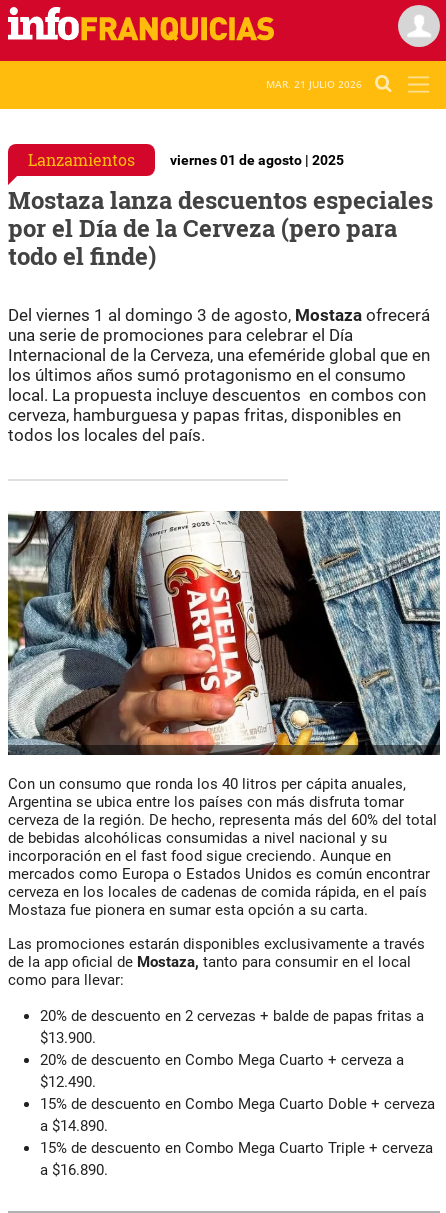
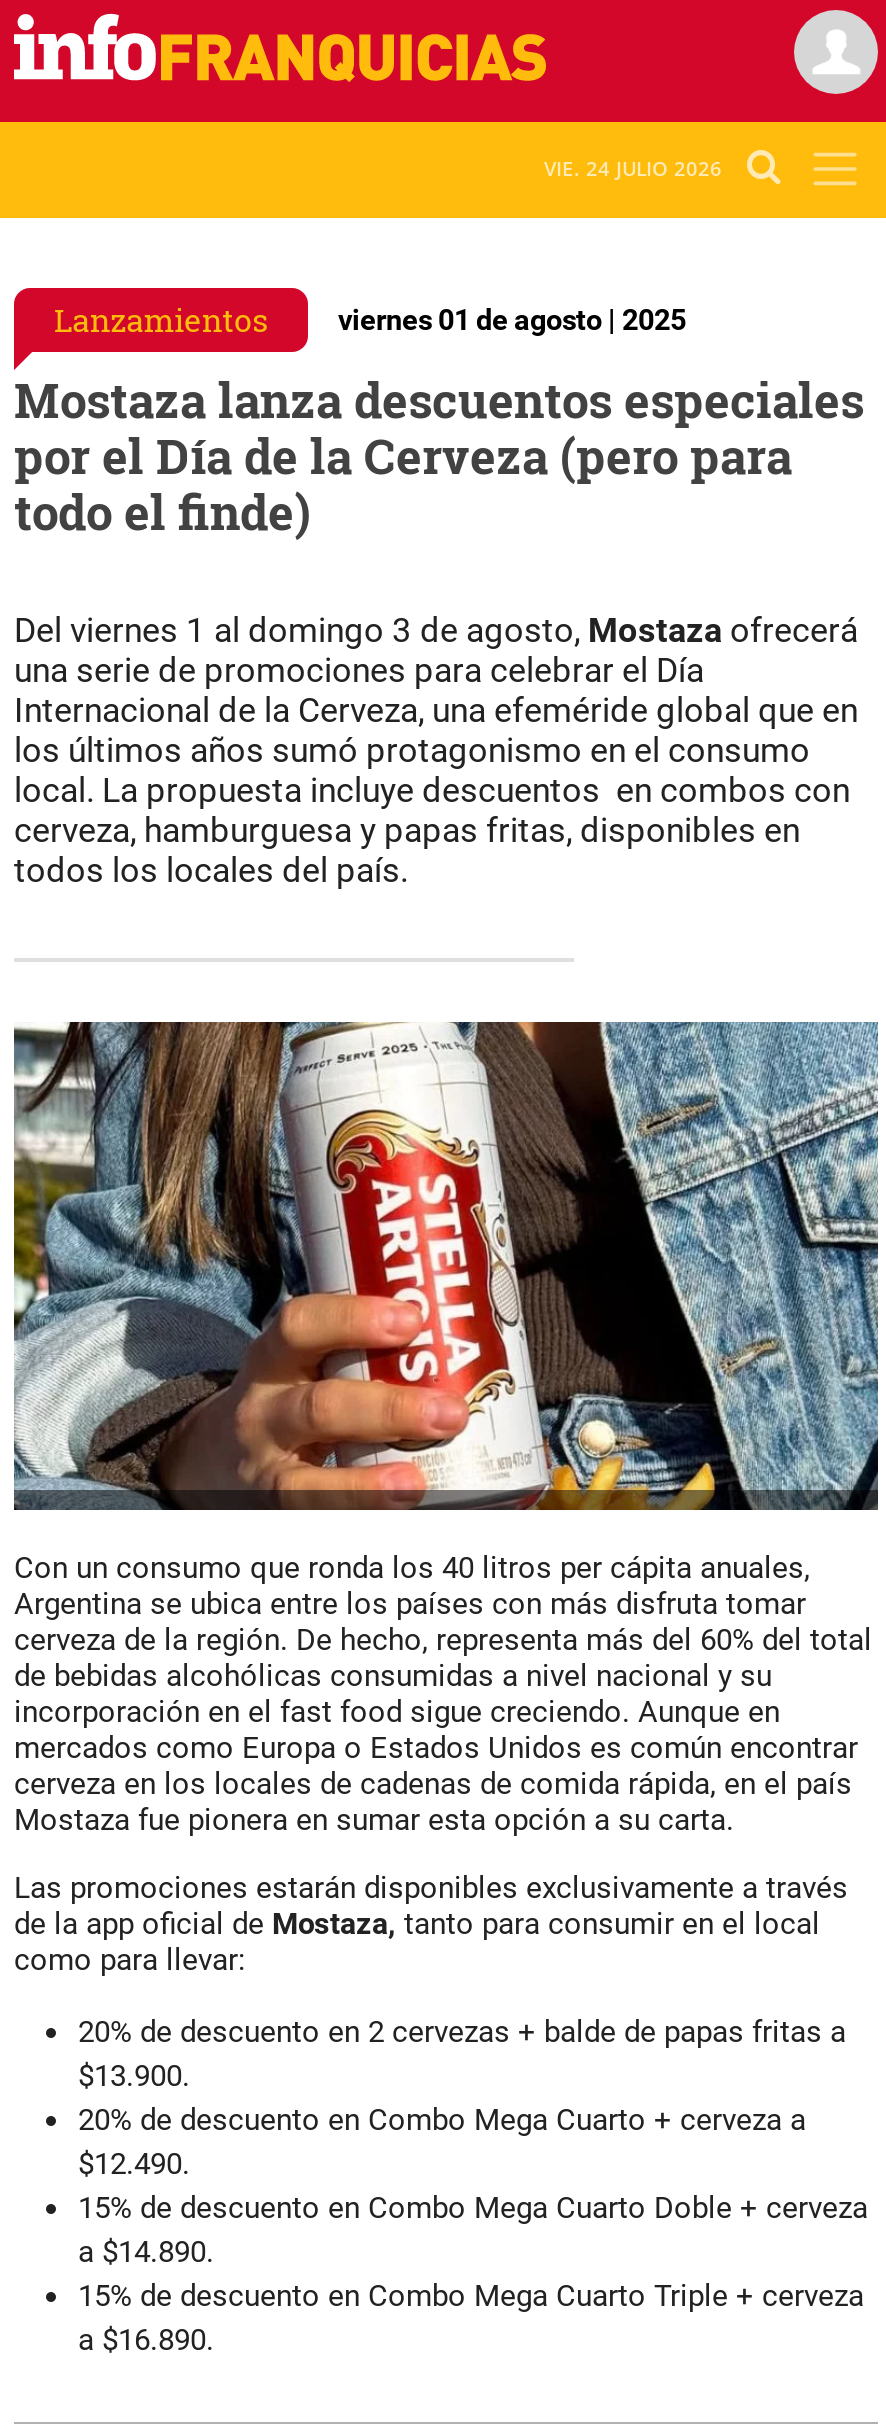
- MAR. 21 JULIO 2026
+ VIE. 24 JULIO 2026
